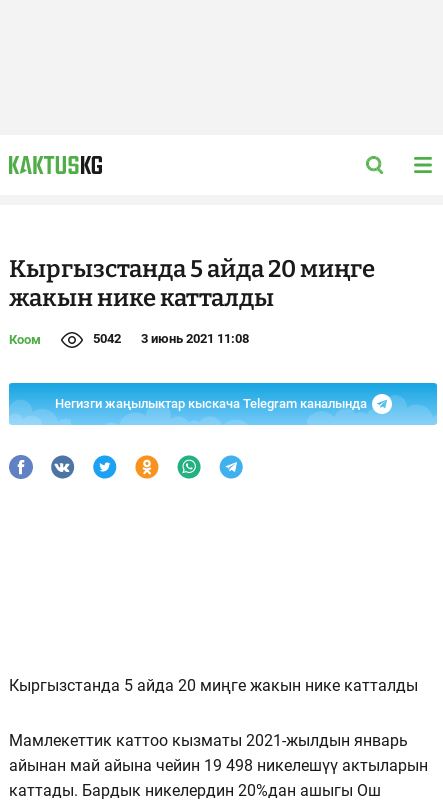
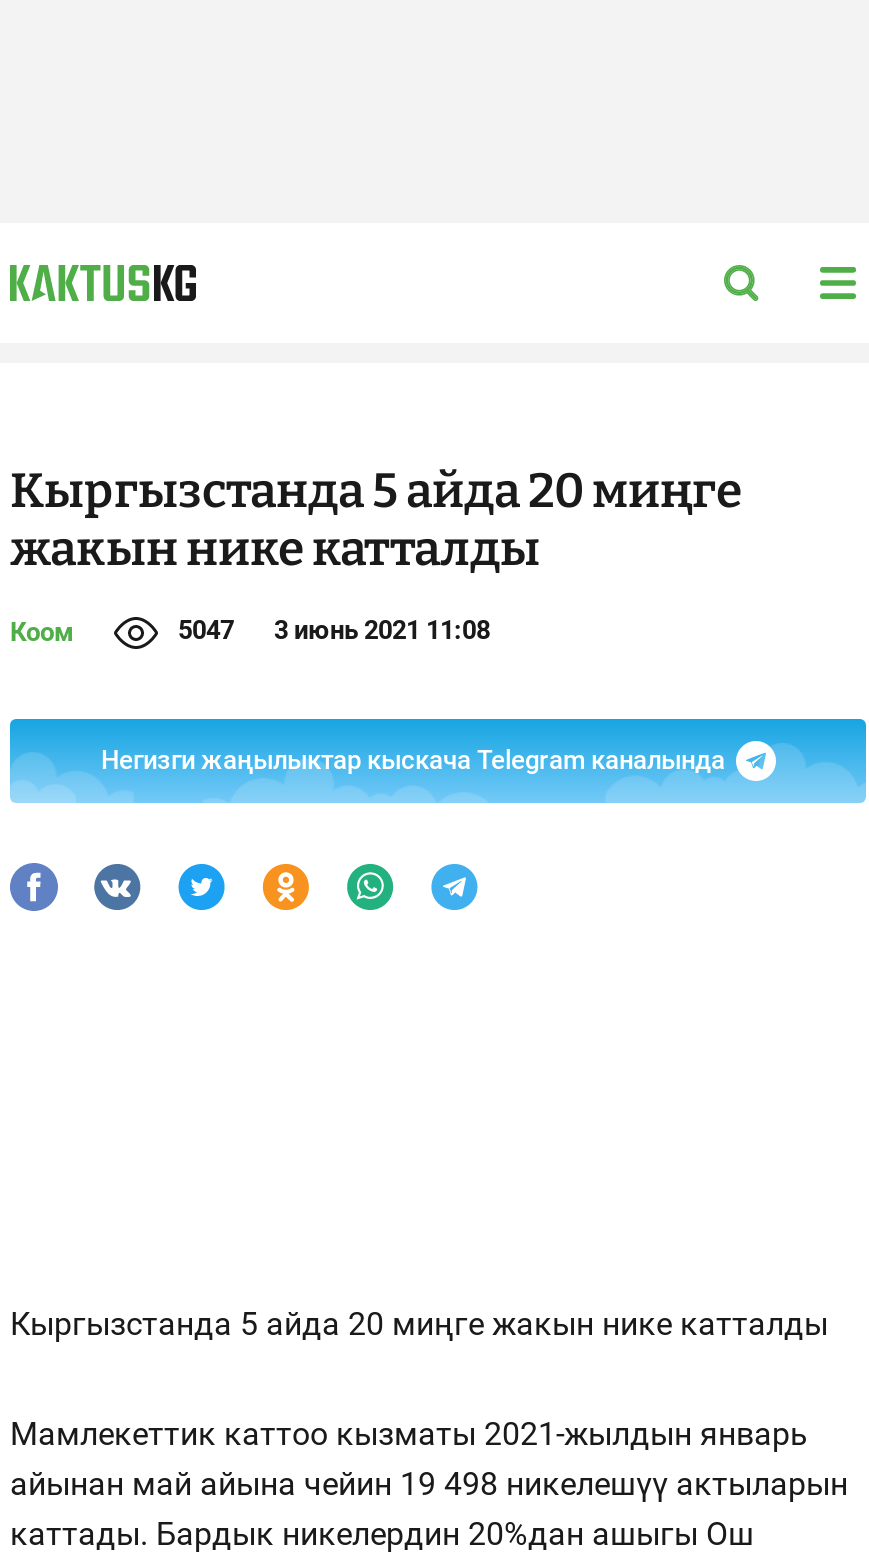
- 5042 3 июнь 2021 11:08
+ 5047 3 июнь 2021 11:08
